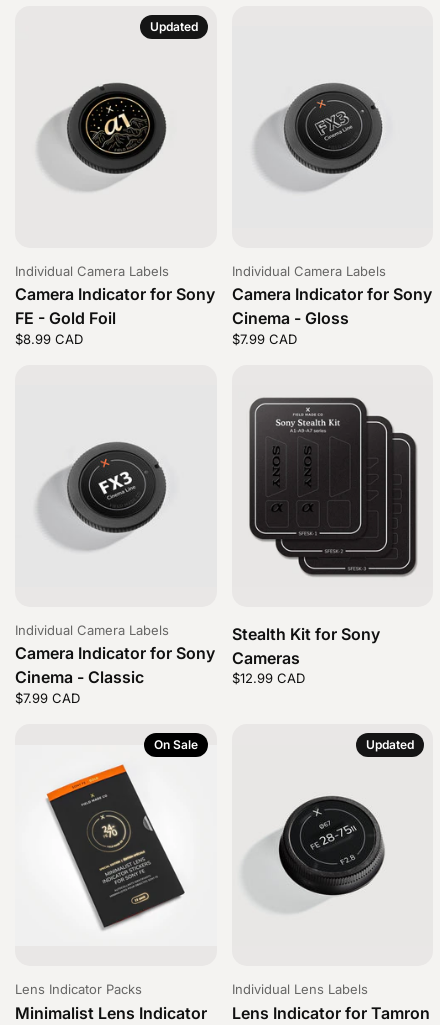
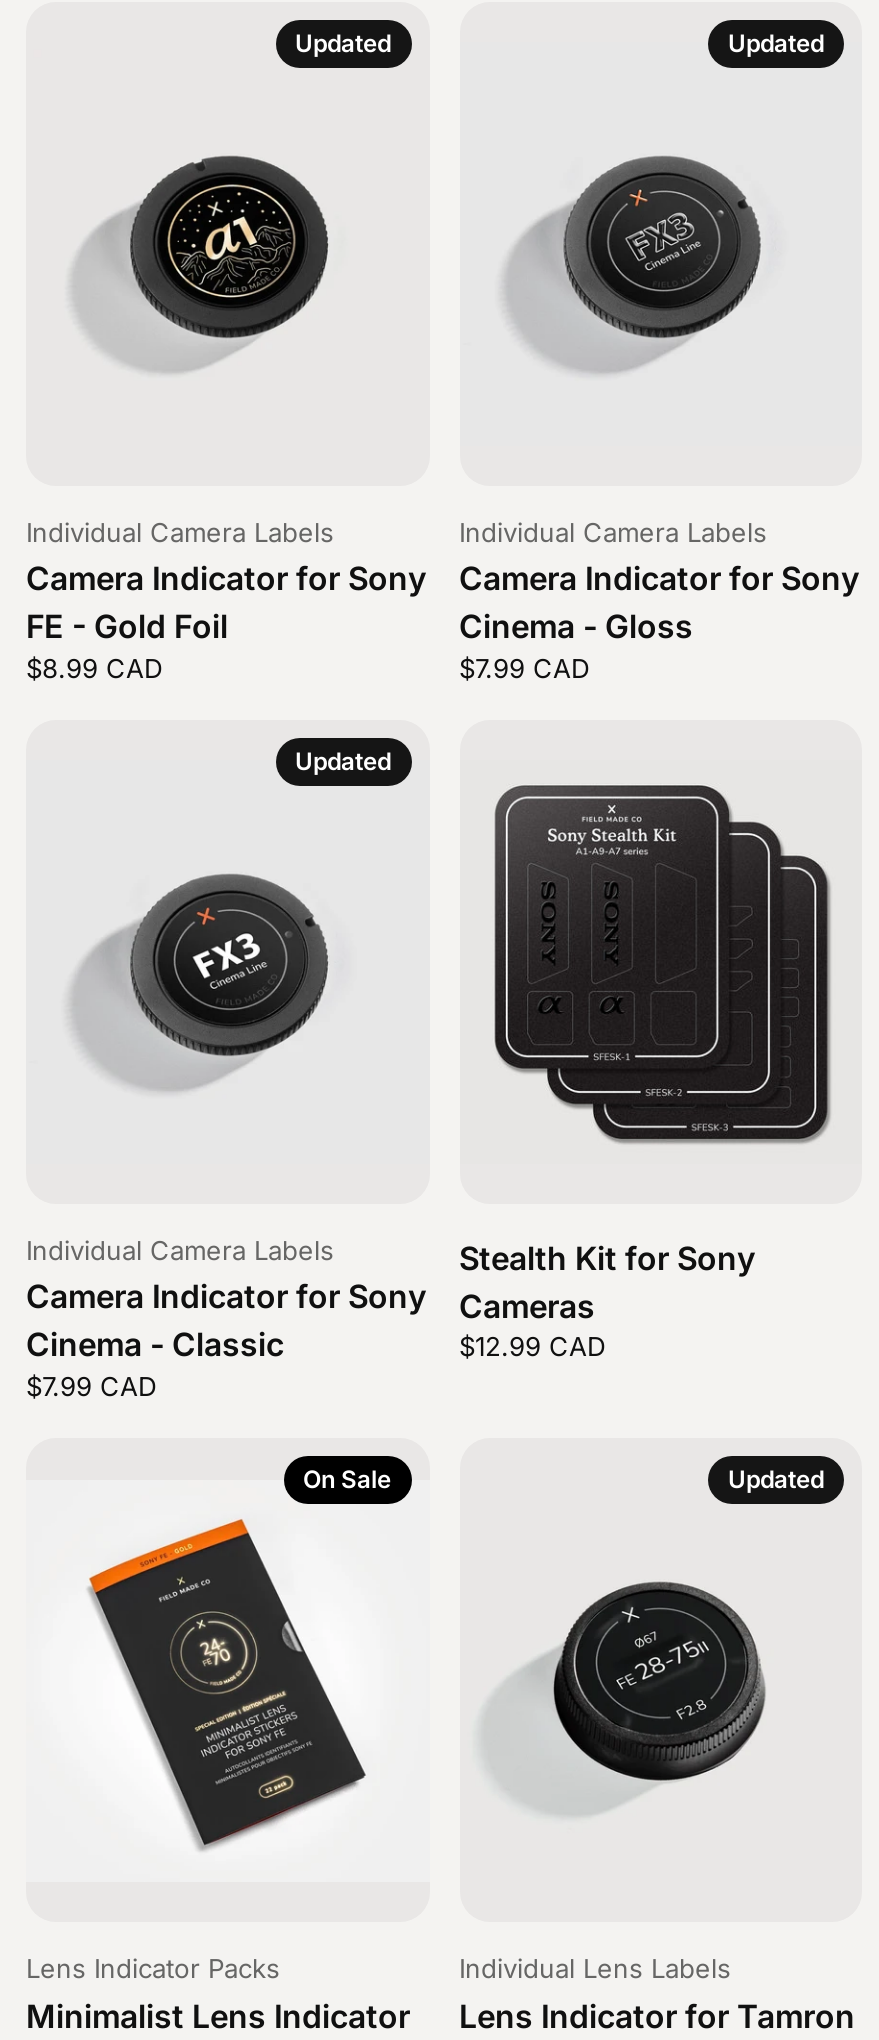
+ Updated

+ Updated
